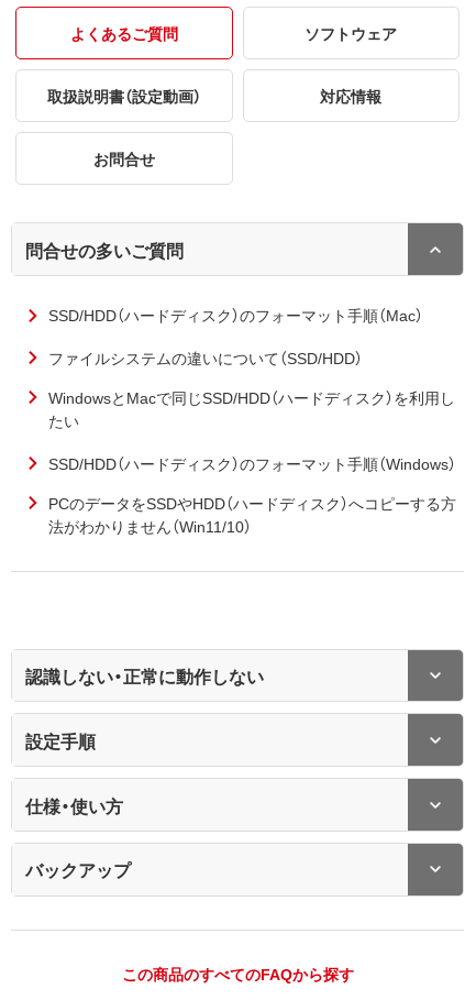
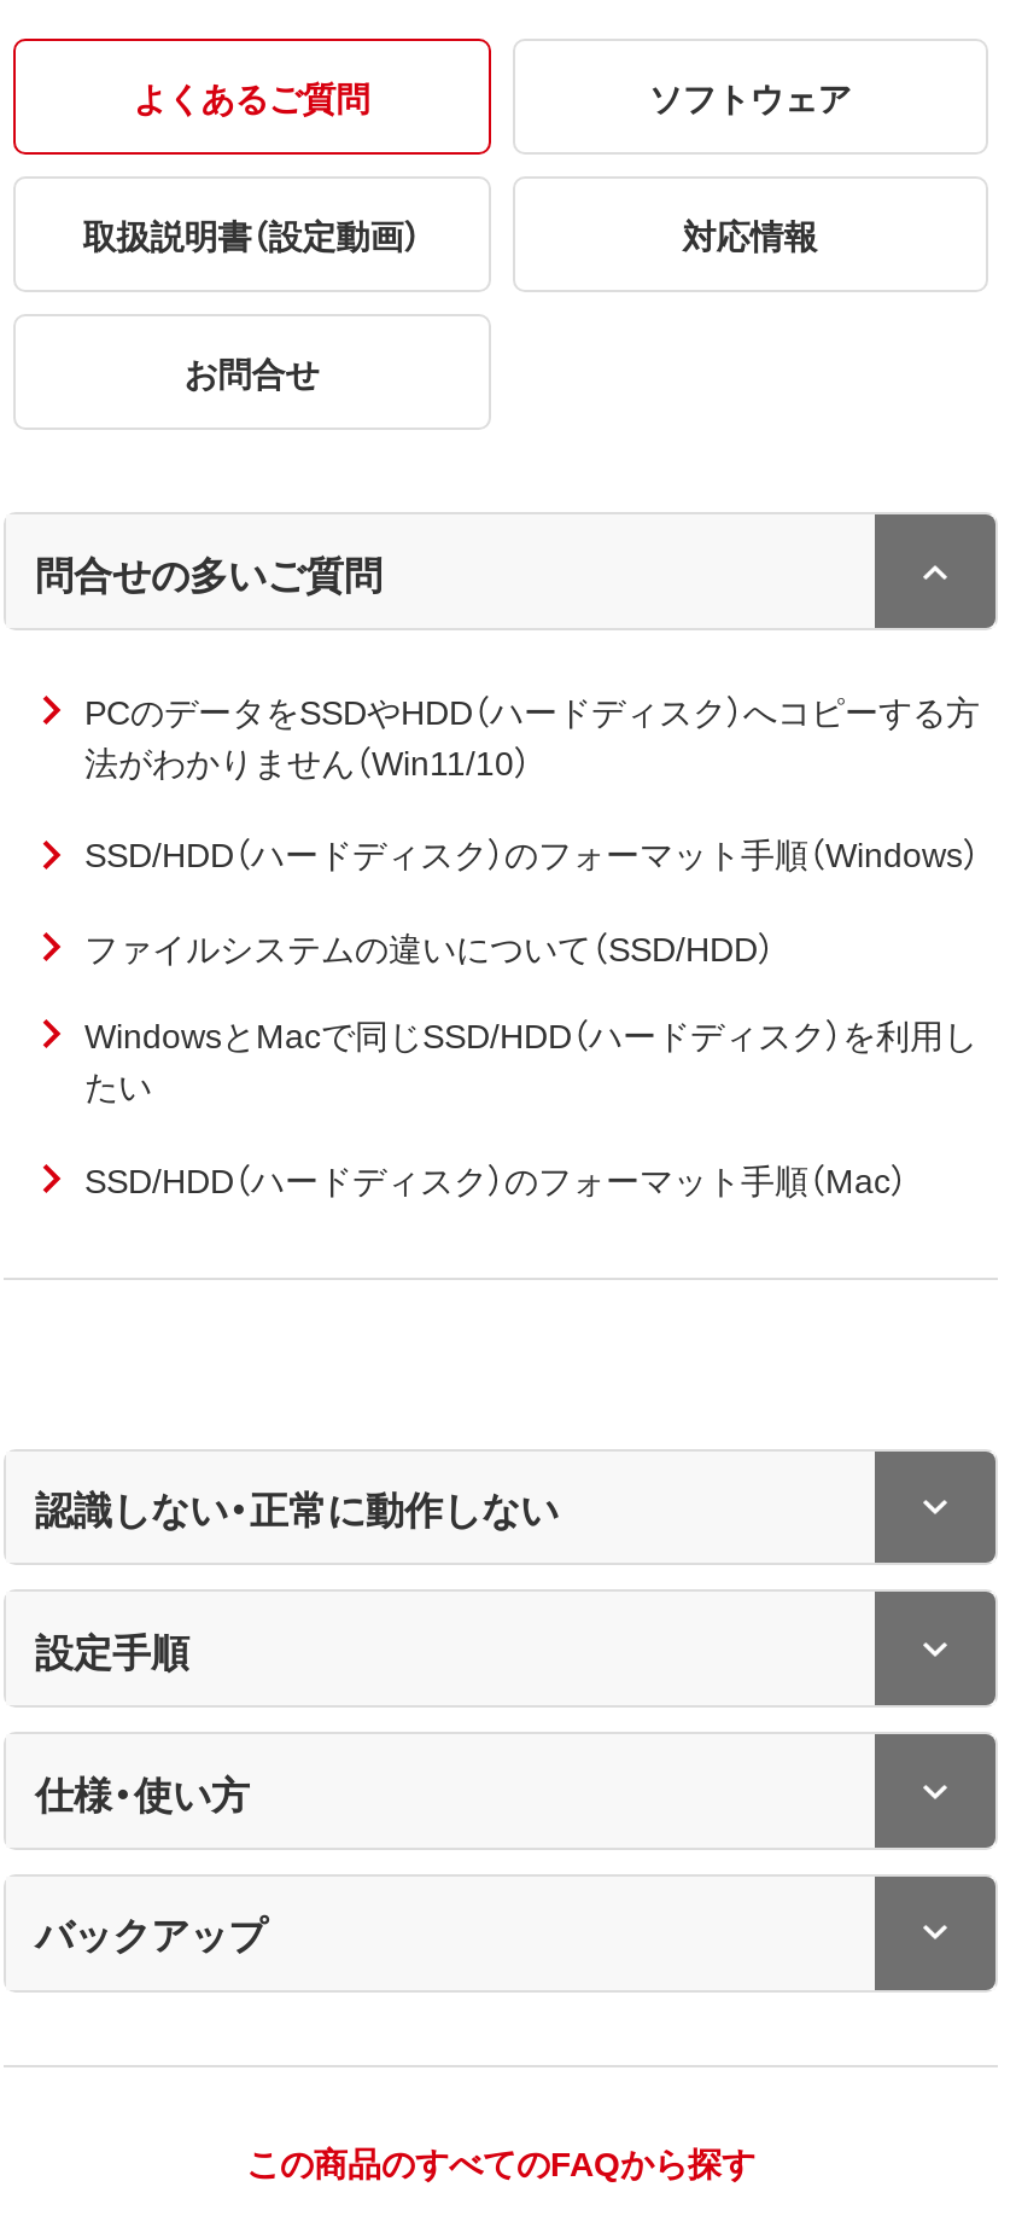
moved down: SSD/HDD（ハードディスク）のフォーマット手順（Mac）

moved down: ファイルシステムの違いについて（SSD/HDD） | WindowsとMacで同じSSD/HDD（ハードディスク）を利用し | たい

moved up: SSD/HDD（ハードディスク）のフォーマット手順（Windows） | PCのデータをSSDやHDD（ハードディスク）へコピーする方 | 法がわかりません（Win11/10）
